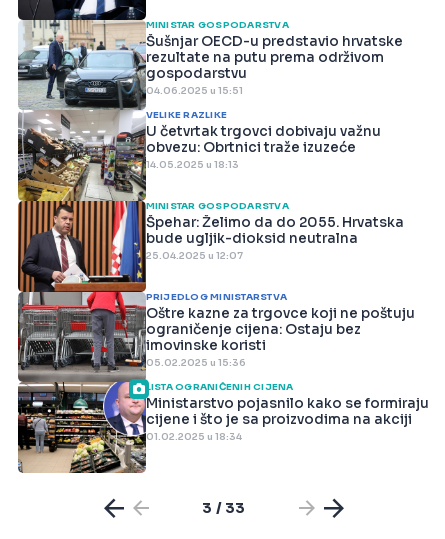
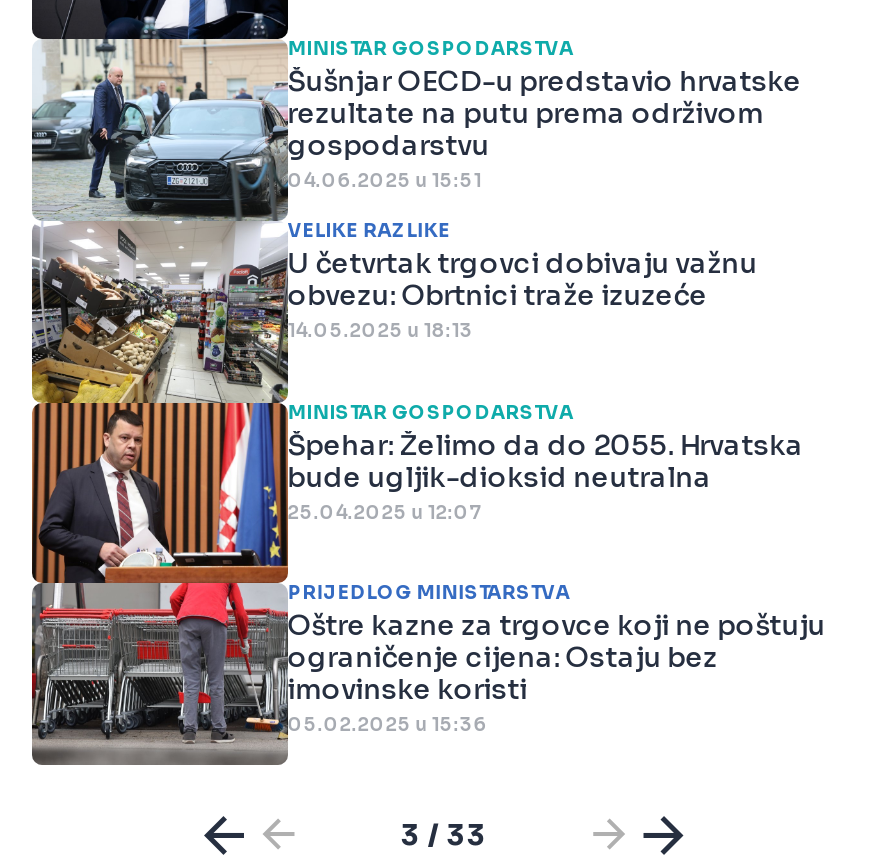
- [image]
- LISTA OGRANIČENIH CIJENA
- Ministarstvo pojasnilo kako se formiraju
- cijene i što je sa proizvodima na akciji
- 01.02.2025 u 18:34
